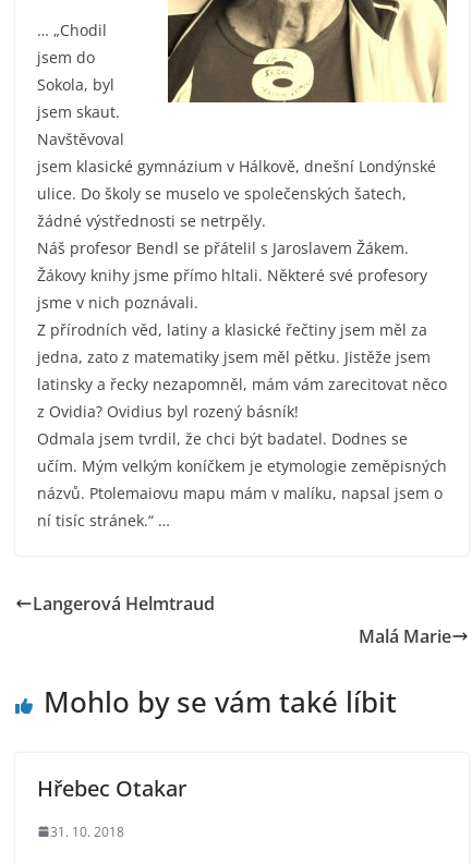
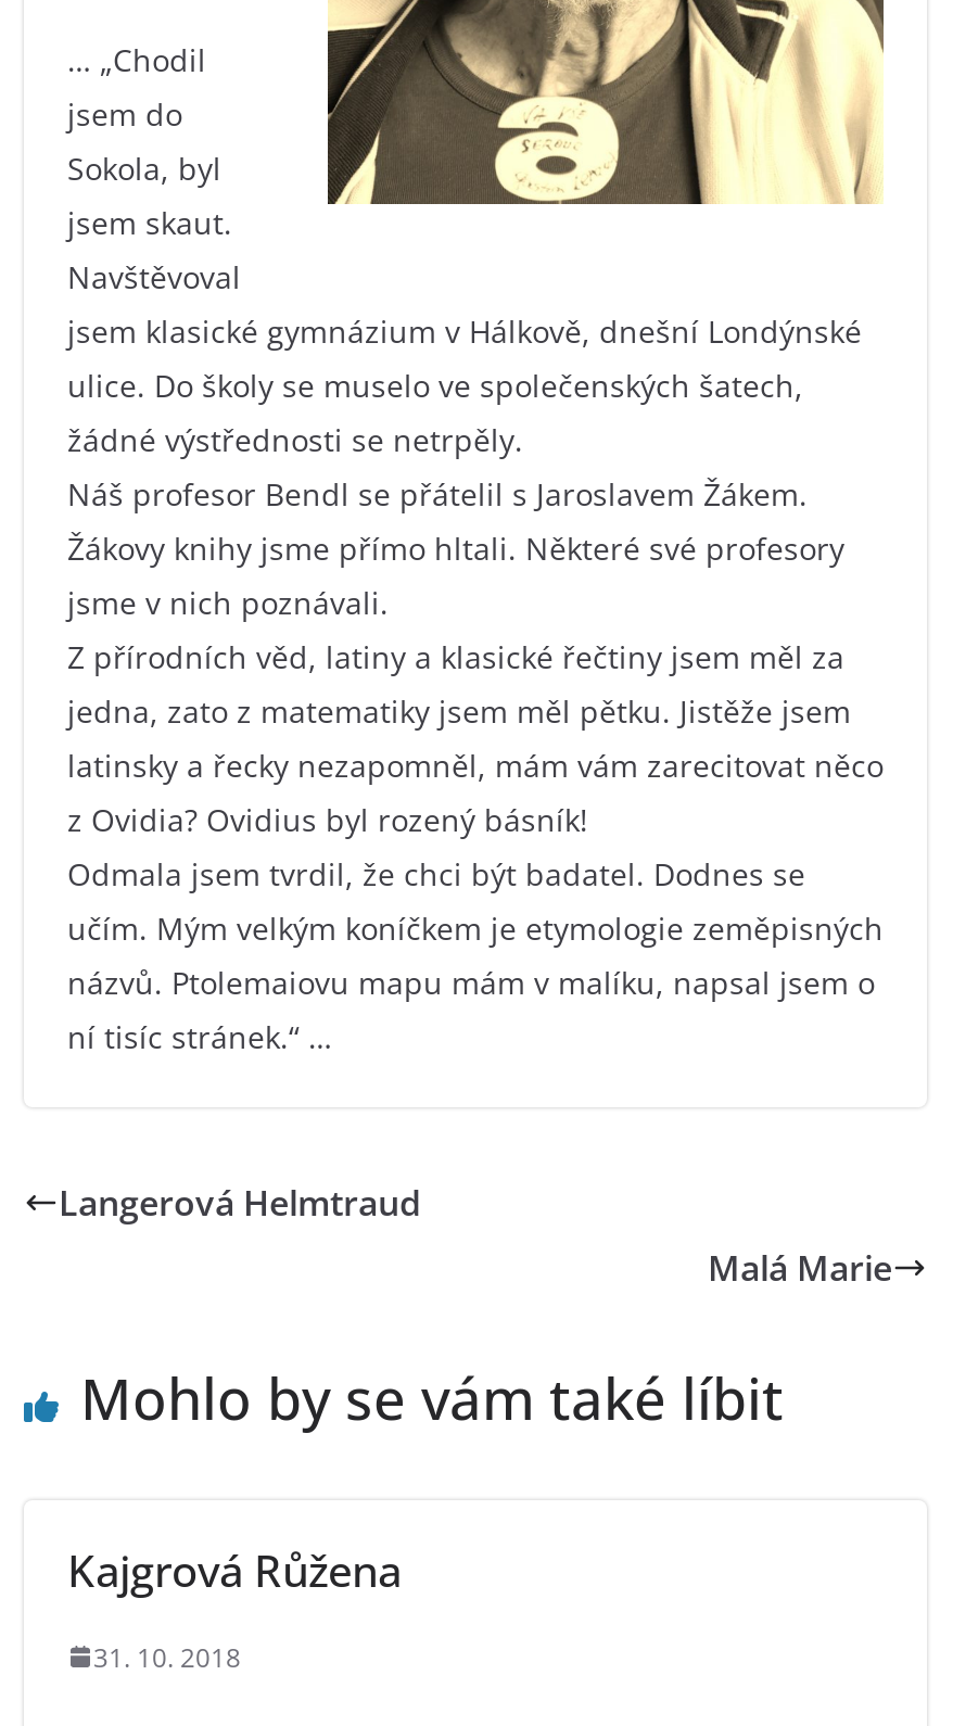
- Hřebec Otakar
+ Kajgrová Růžena
